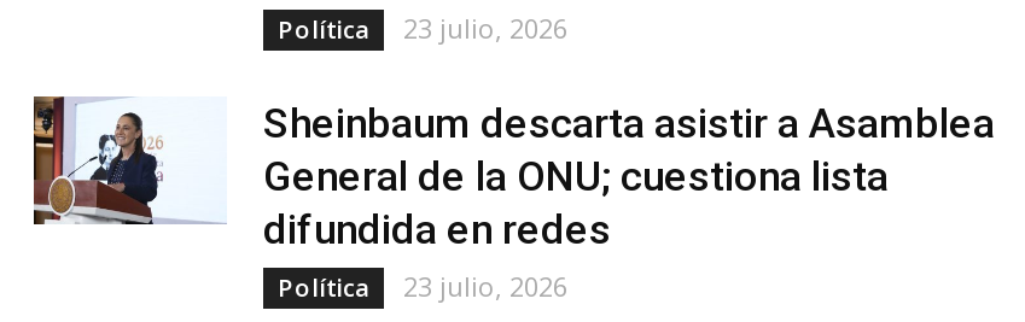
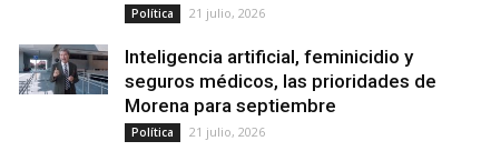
- Política 23 julio, 2026
+ Política 21 julio, 2026

- [image]
- Sheinbaum descarta asistir a Asamblea
- General de la ONU; cuestiona lista
- difundida en redes
+ [image]
+ Inteligencia artificial, feminicidio y
+ seguros médicos, las prioridades de
+ Morena para septiembre

- Política 23 julio, 2026
+ Política 21 julio, 2026
